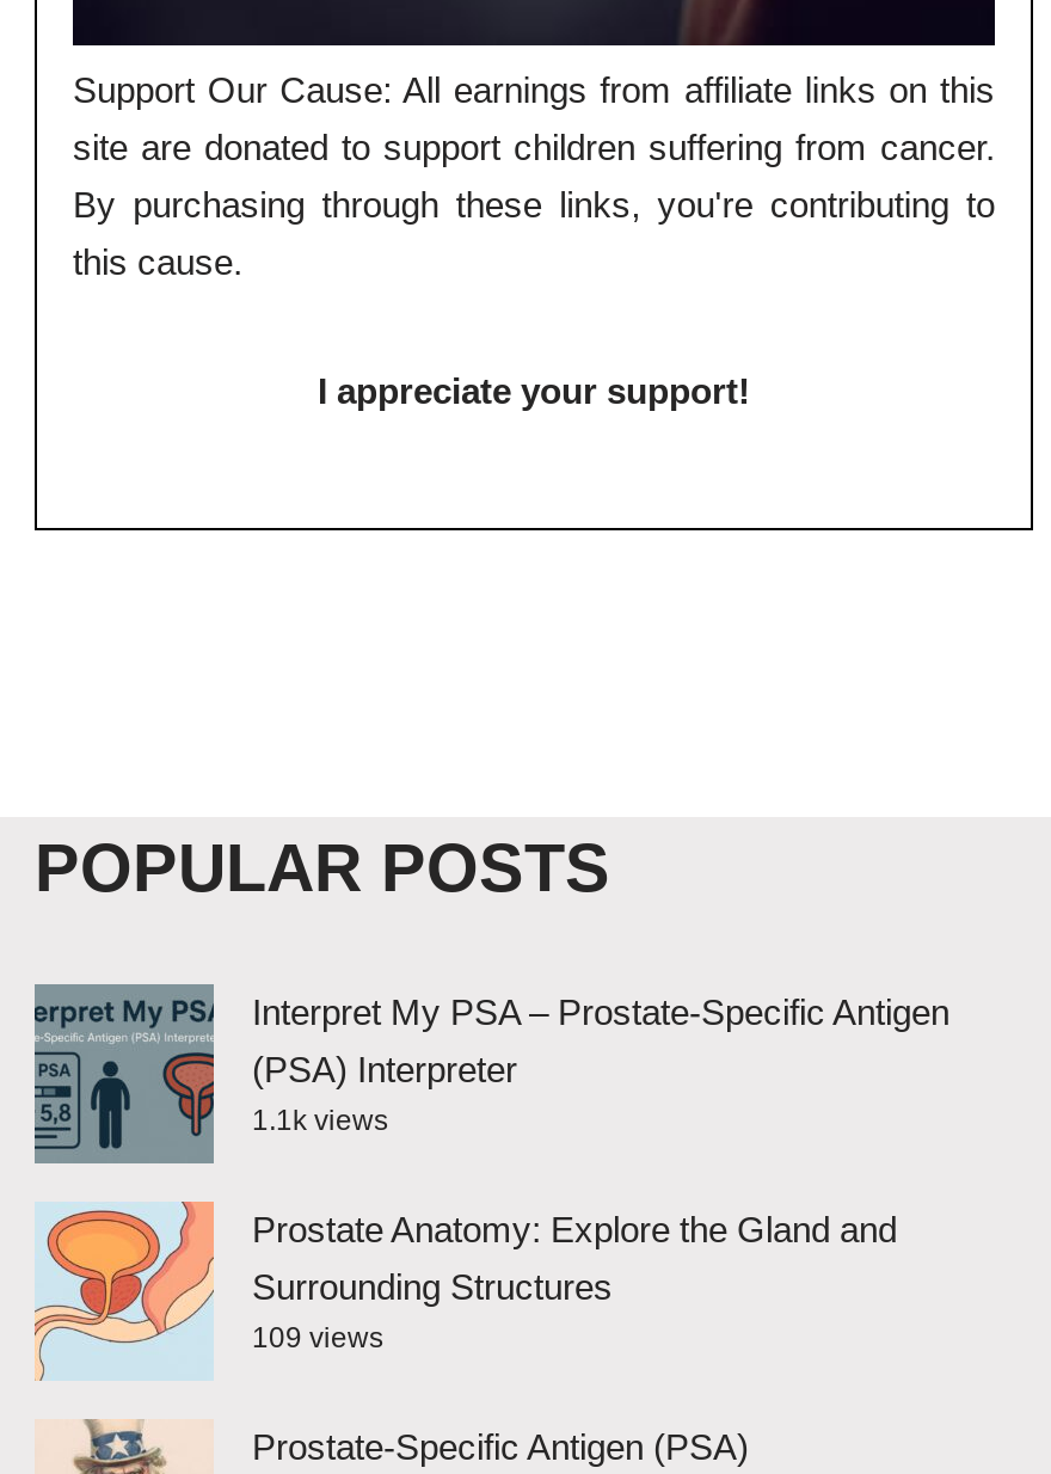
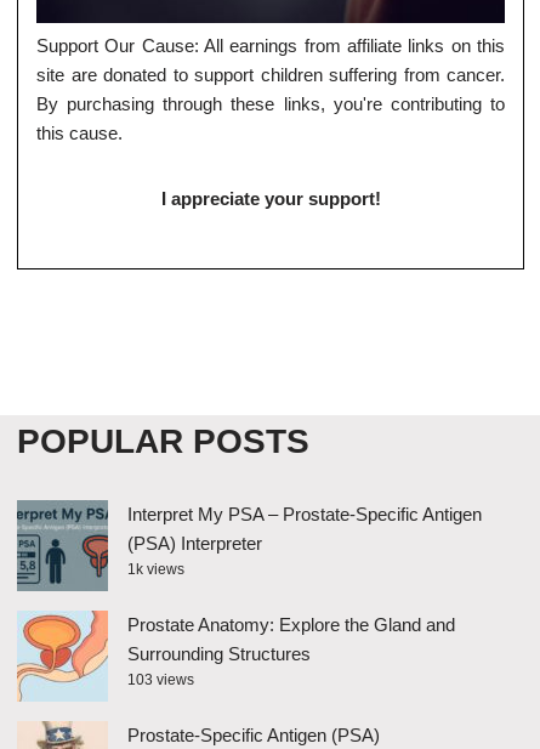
- 1.1k views
+ 1k views

- 109 views
+ 103 views
